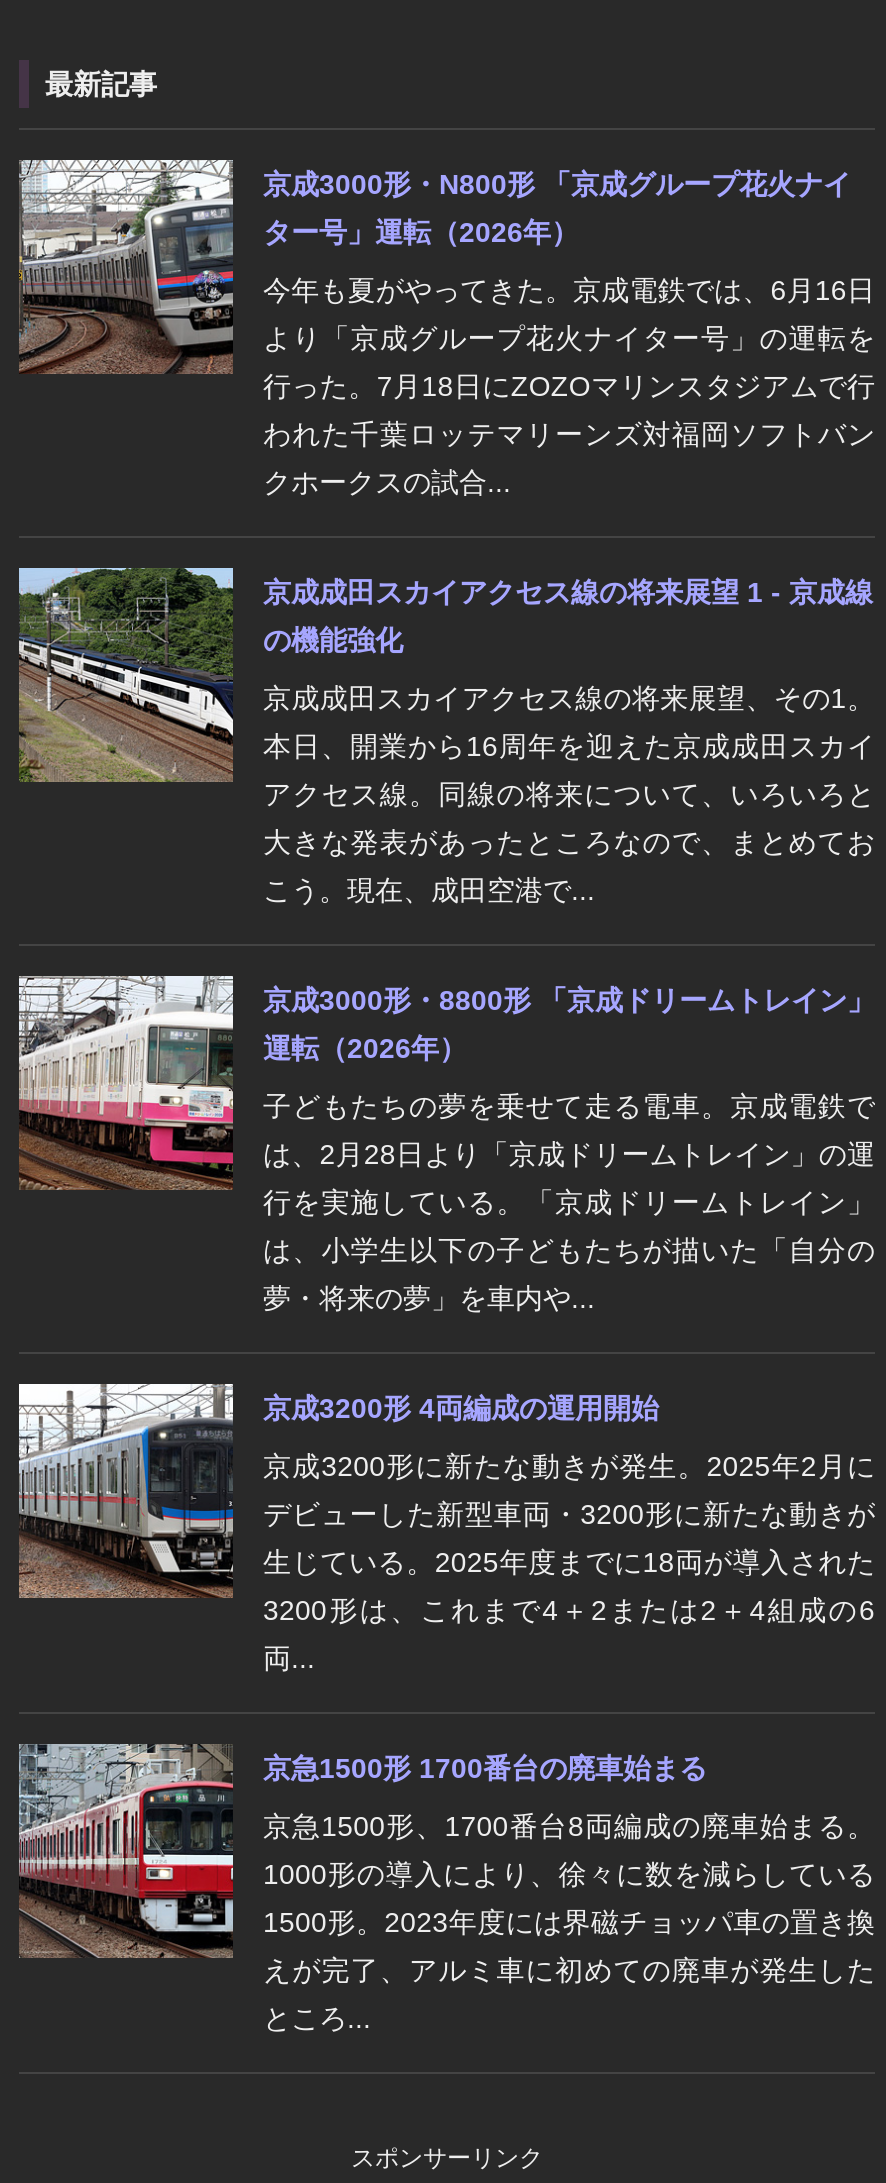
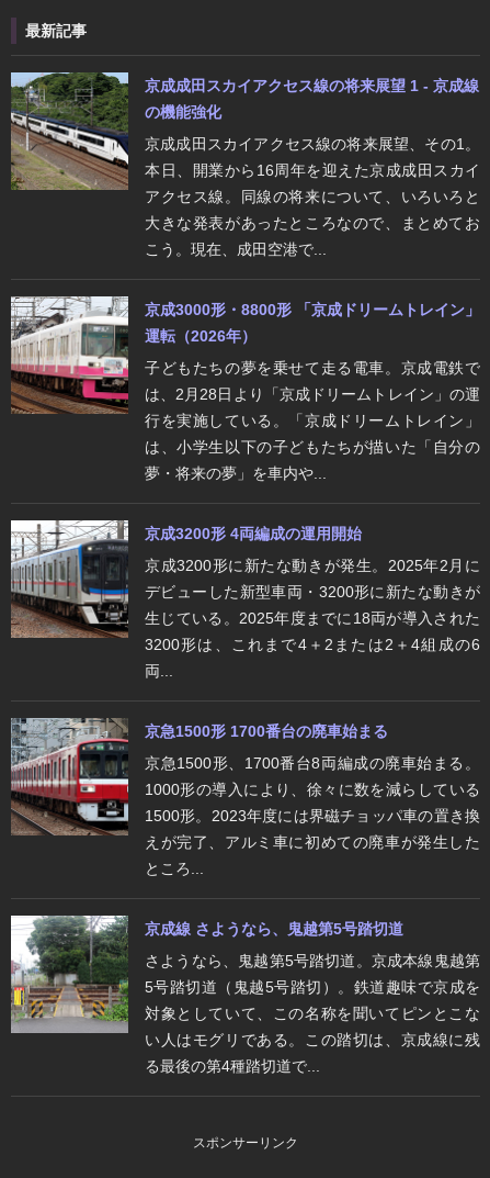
- [image]
- 京成3000形・N800形 「京成グループ花火ナイ
- ター号」運転（2026年）
- 今年も夏がやってきた。京成電鉄では、6月16日
- より「京成グループ花火ナイター号」の運転を
- 行った。7月18日にZOZOマリンスタジアムで行
- われた千葉ロッテマリーンズ対福岡ソフトバン
- クホークスの試合...

moved up: [image] | 京成成田スカイアクセス線の将来展望 1 - 京成線 | の機能強化 | ... | えが完了、アルミ車に初めての廃車が発生した | ところ...

+ [image]
+ 京成線 さようなら、鬼越第5号踏切道
+ さようなら、鬼越第5号踏切道。京成本線鬼越第
+ 5号踏切道（鬼越5号踏切）。鉄道趣味で京成を
+ 対象としていて、この名称を聞いてピンとこな
+ い人はモグリである。この踏切は、京成線に残
+ る最後の第4種踏切道で...
